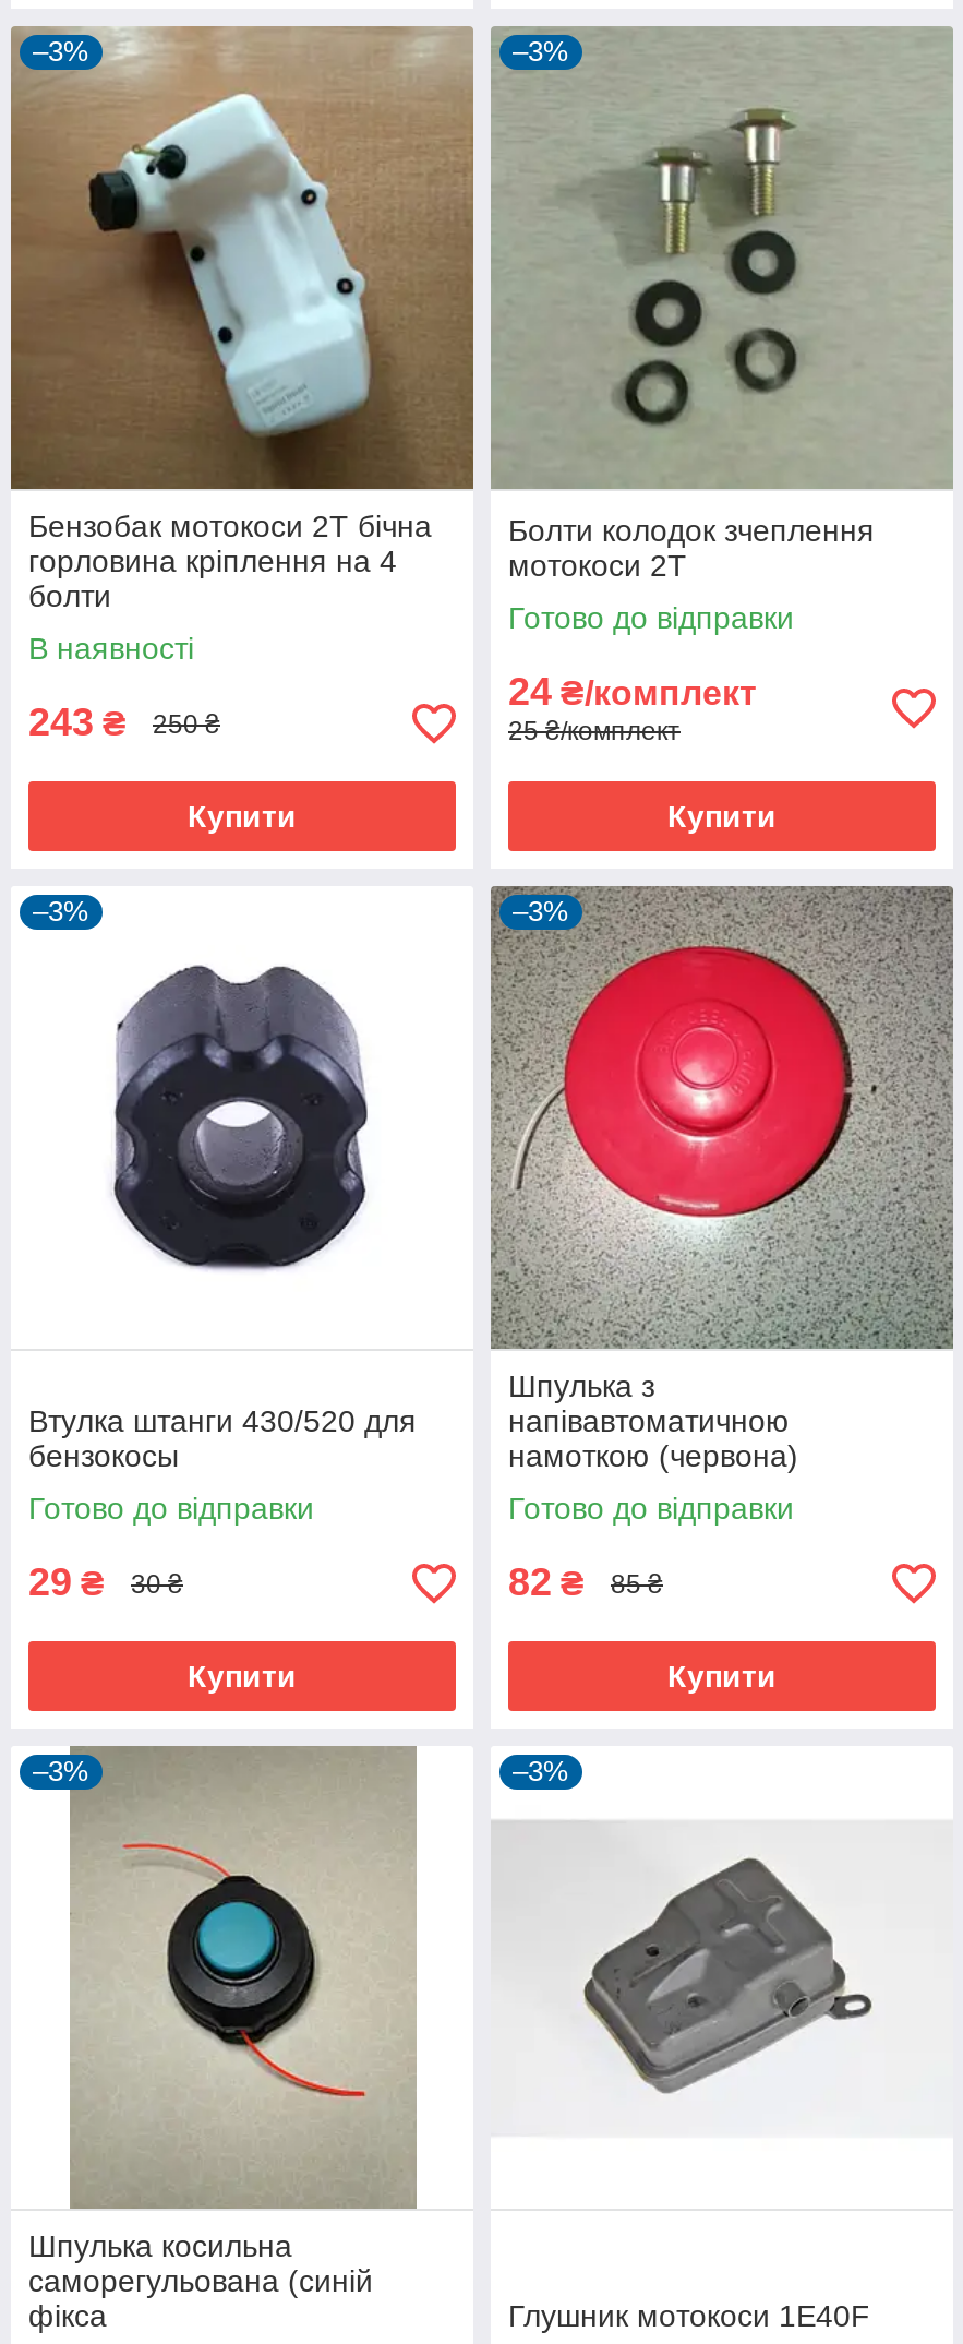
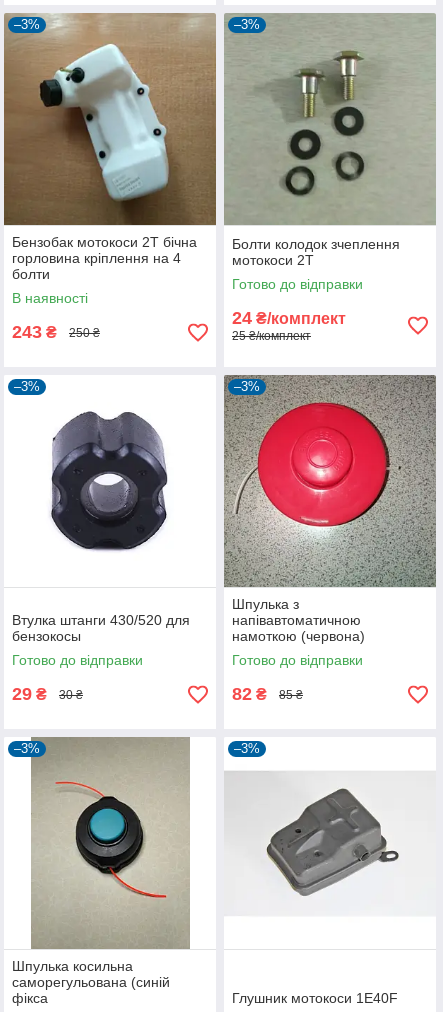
- Купити

- Купити

- Купити

- Купити
